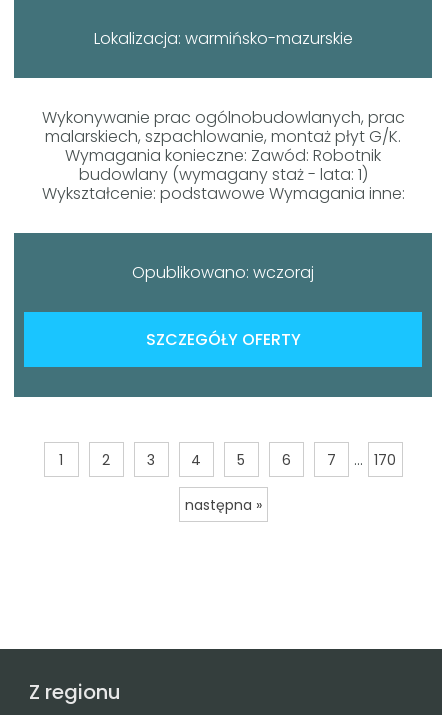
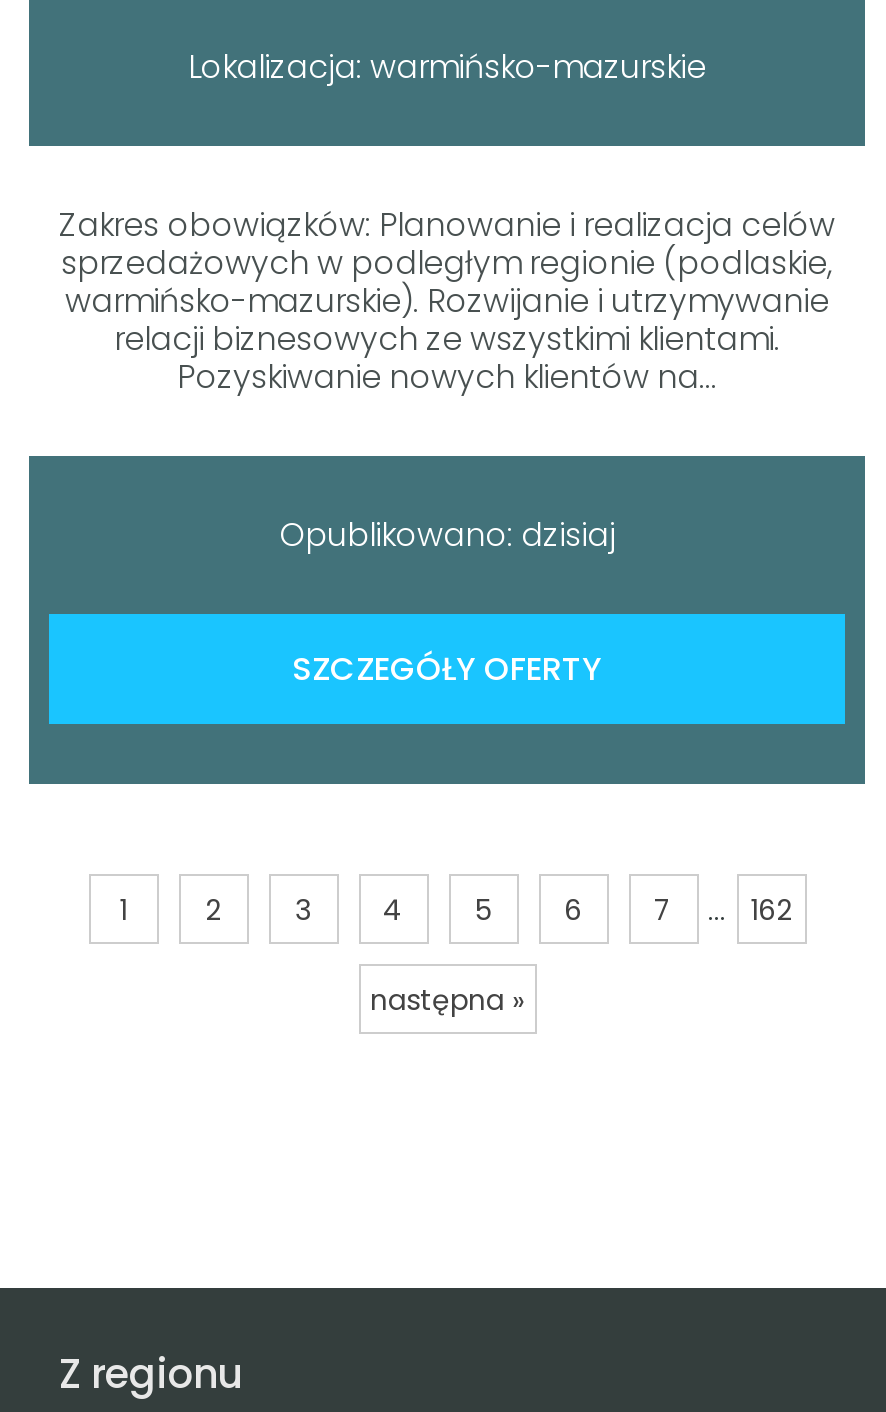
- Wykonywanie prac ogólnobudowlanych, prac
- malarskiech, szpachlowanie, montaż płyt G/K.
- Wymagania konieczne: Zawód: Robotnik
- budowlany (wymagany staż - lata: 1)
- Wykształcenie: podstawowe Wymagania inne:
+ Zakres obowiązków: Planowanie i realizacja celów
+ sprzedażowych w podległym regionie (podlaskie,
+ warmińsko-mazurskie). Rozwijanie i utrzymywanie
+ relacji biznesowych ze wszystkimi klientami.
+ Pozyskiwanie nowych klientów na...

- Opublikowano: wczoraj
+ Opublikowano: dzisiaj

- 1 2 3 4 5 6 7 ... 170
+ 1 2 3 4 5 6 7 ... 162
